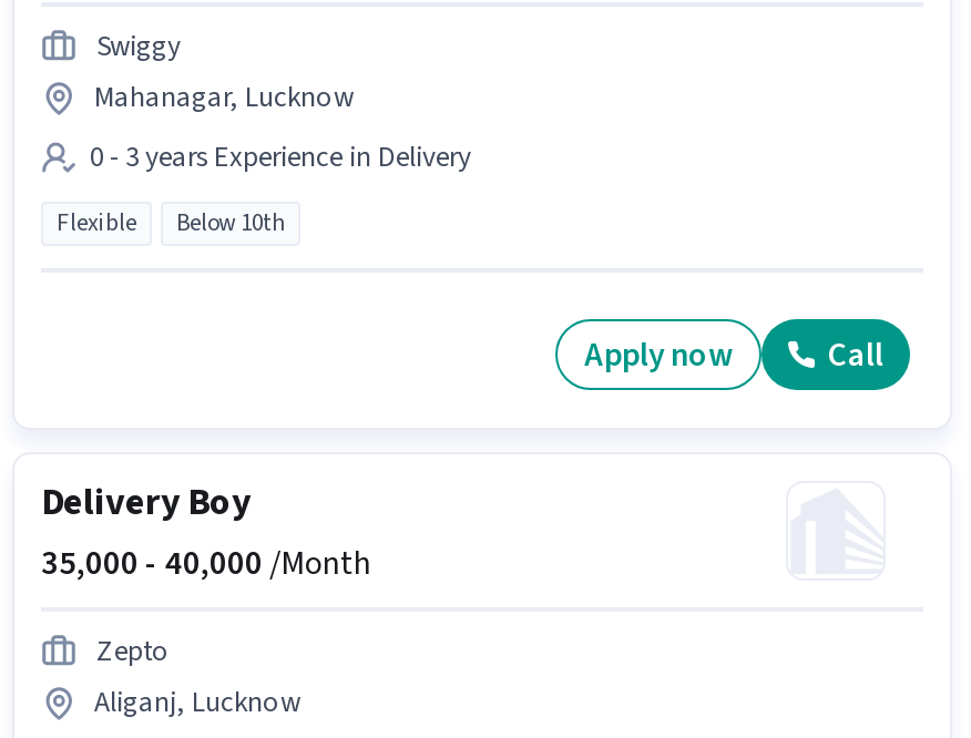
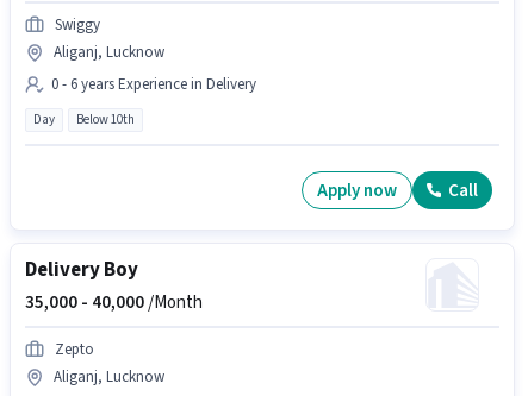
- Mahanagar, Lucknow
+ Aliganj, Lucknow

- 0 - 3 years Experience in Delivery
+ 0 - 6 years Experience in Delivery

- Flexible
+ Day
